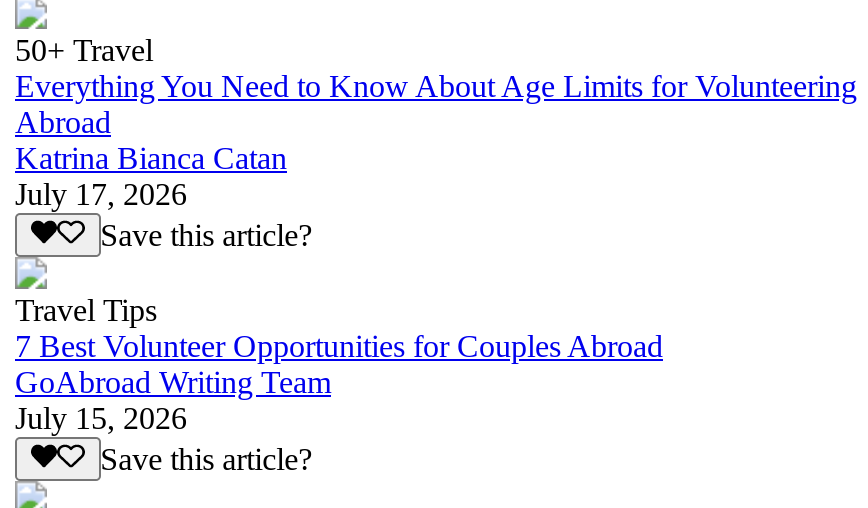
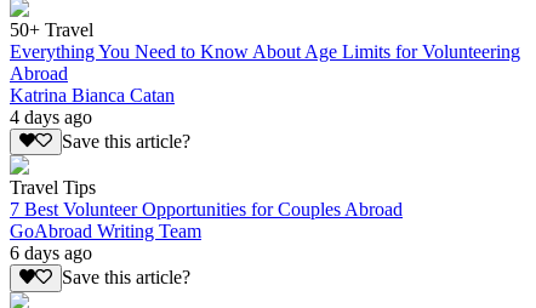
- July 17, 2026
+ 4 days ago

- July 15, 2026
+ 6 days ago
